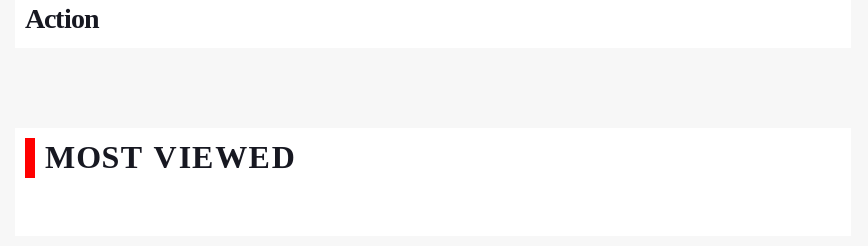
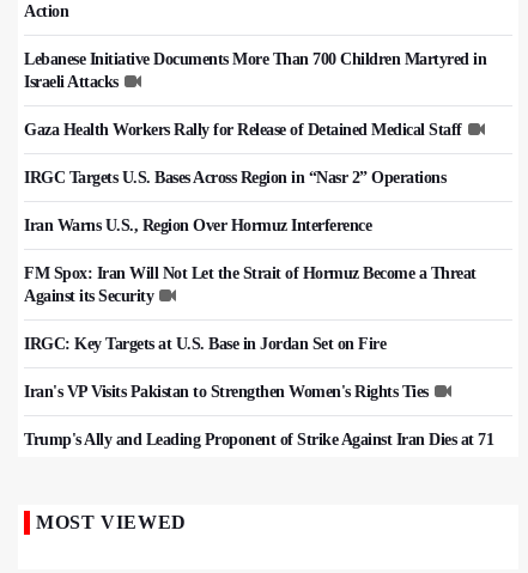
+ Lebanese Initiative Documents More Than 700 Children Martyred in
+ Israeli Attacks
+ Gaza Health Workers Rally for Release of Detained Medical Staff
+ IRGC Targets U.S. Bases Across Region in “Nasr 2” Operations
+ Iran Warns U.S., Region Over Hormuz Interference
+ FM Spox: Iran Will Not Let the Strait of Hormuz Become a Threat
+ Against its Security
+ IRGC: Key Targets at U.S. Base in Jordan Set on Fire
+ Iran's VP Visits Pakistan to Strengthen Women's Rights Ties
+ Trump's Ally and Leading Proponent of Strike Against Iran Dies at 71
